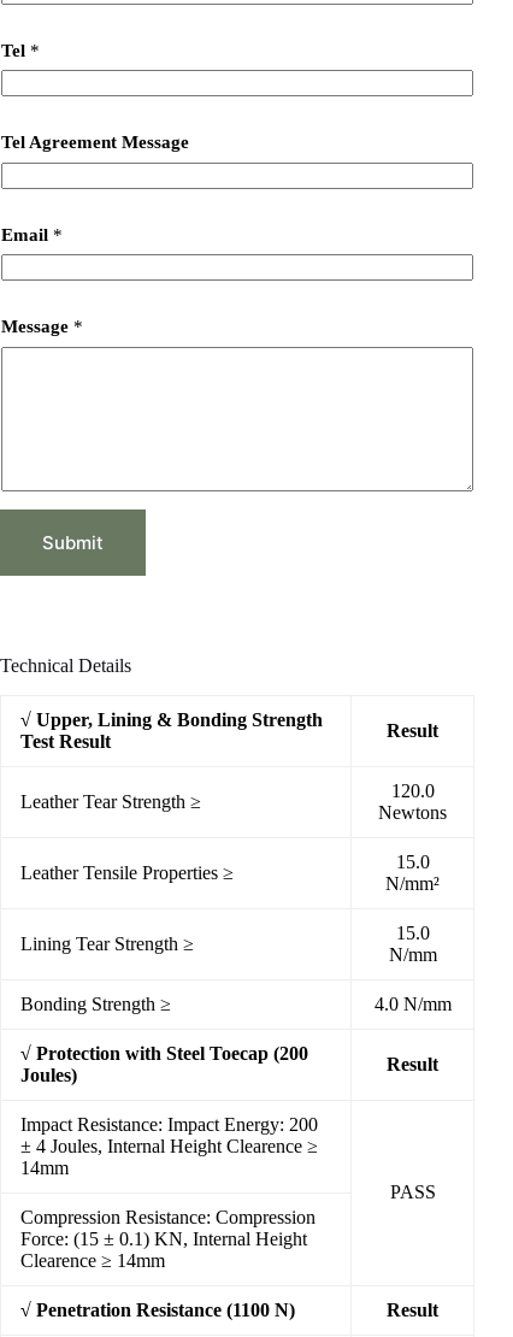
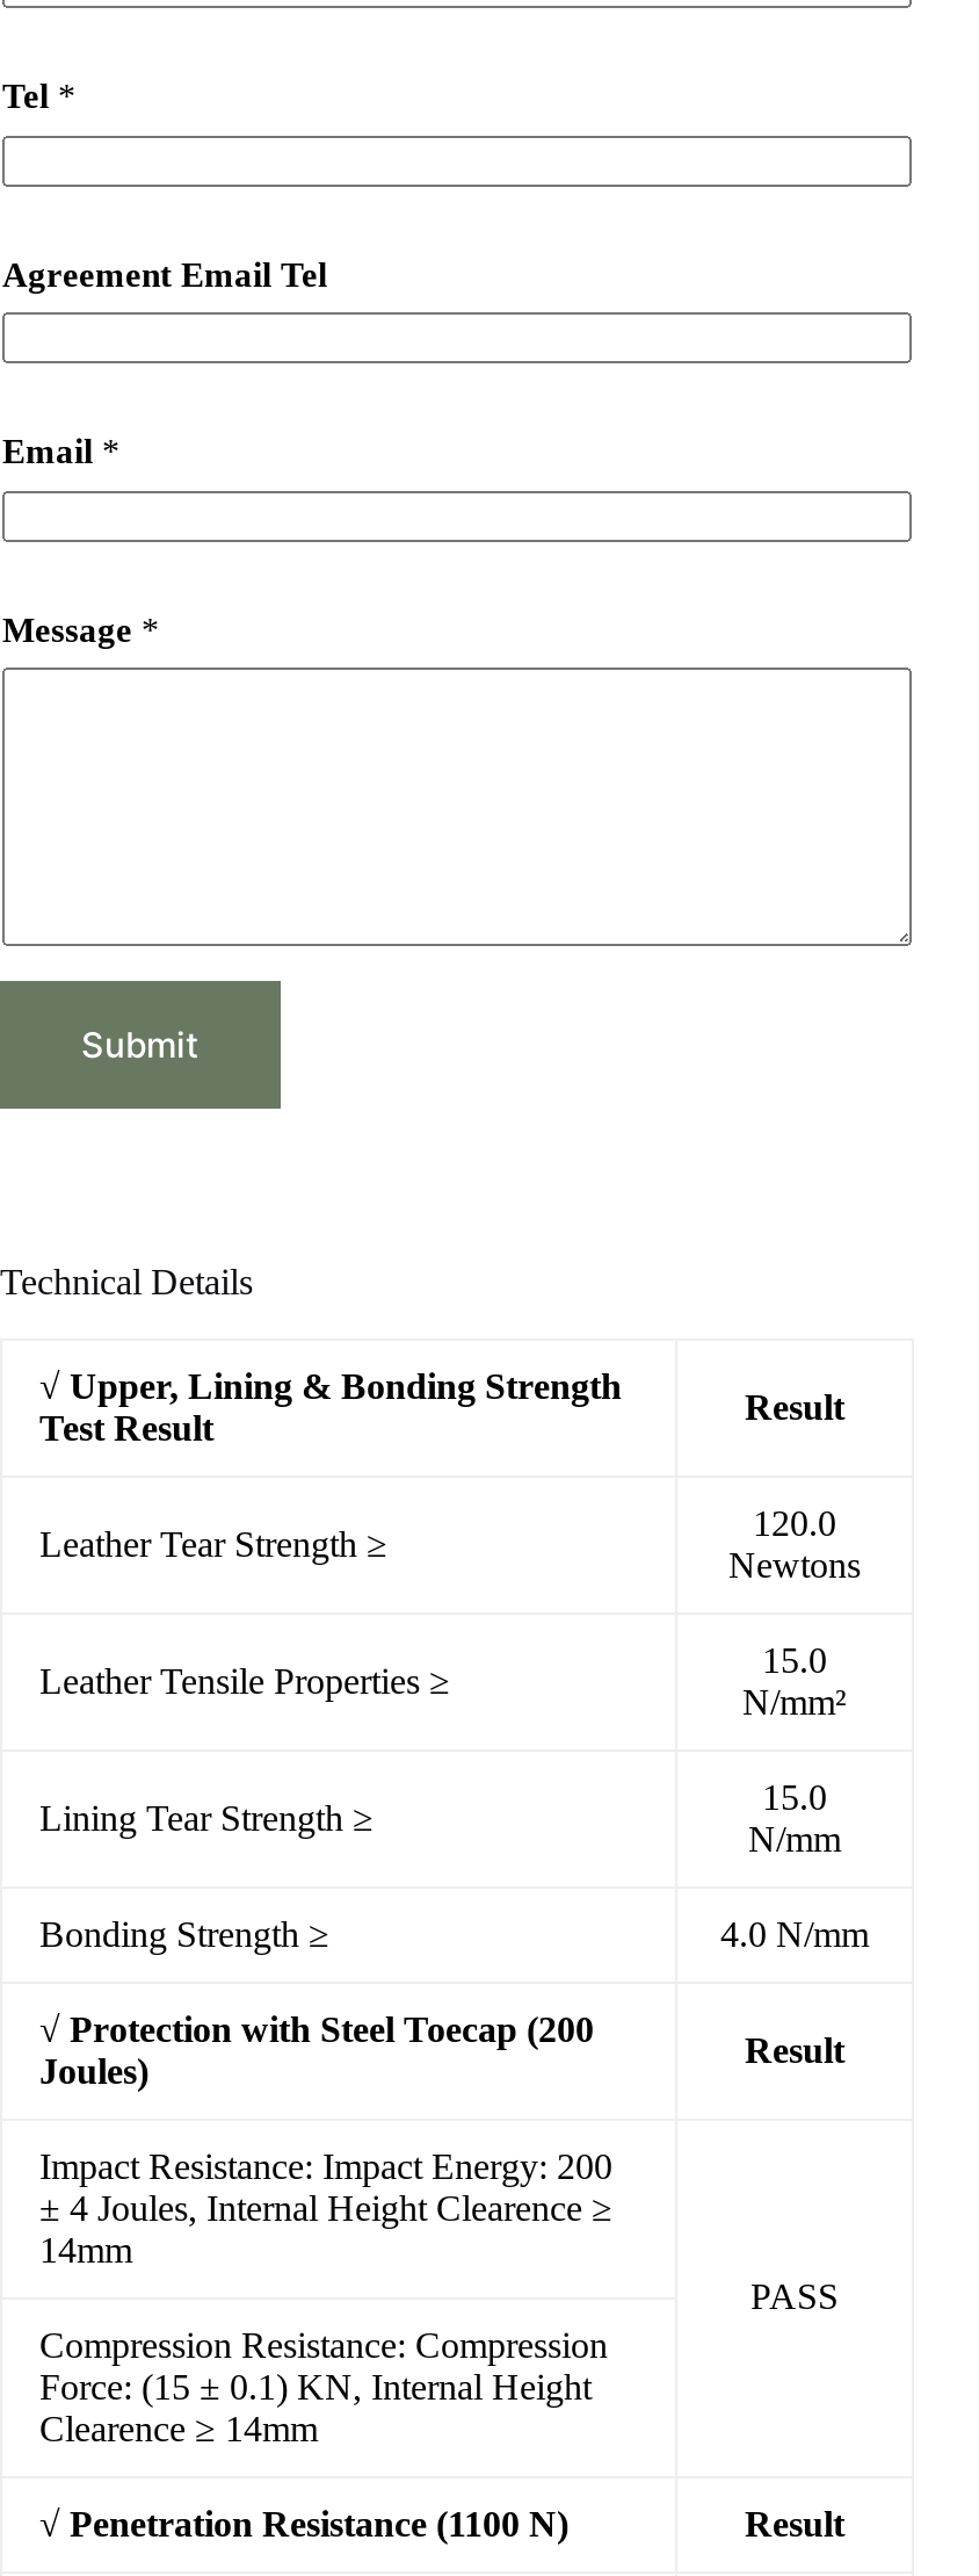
- Tel Agreement Message
+ Agreement Email Tel
